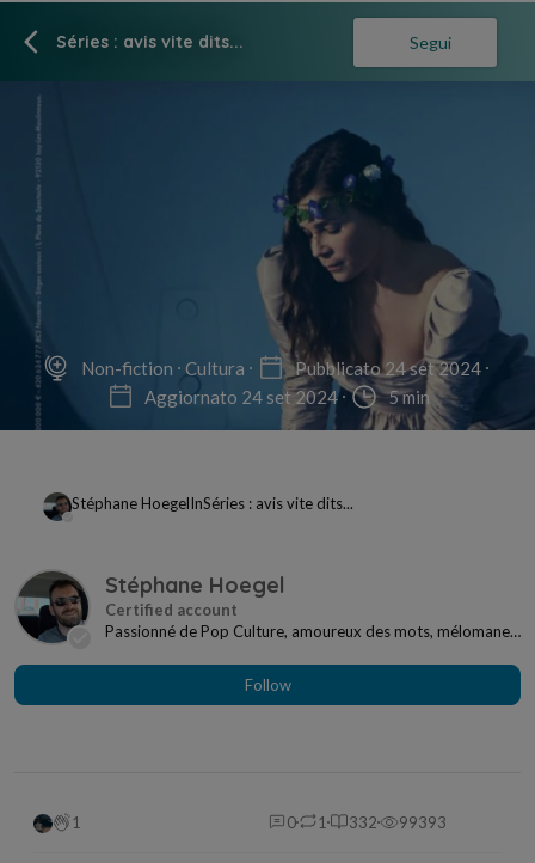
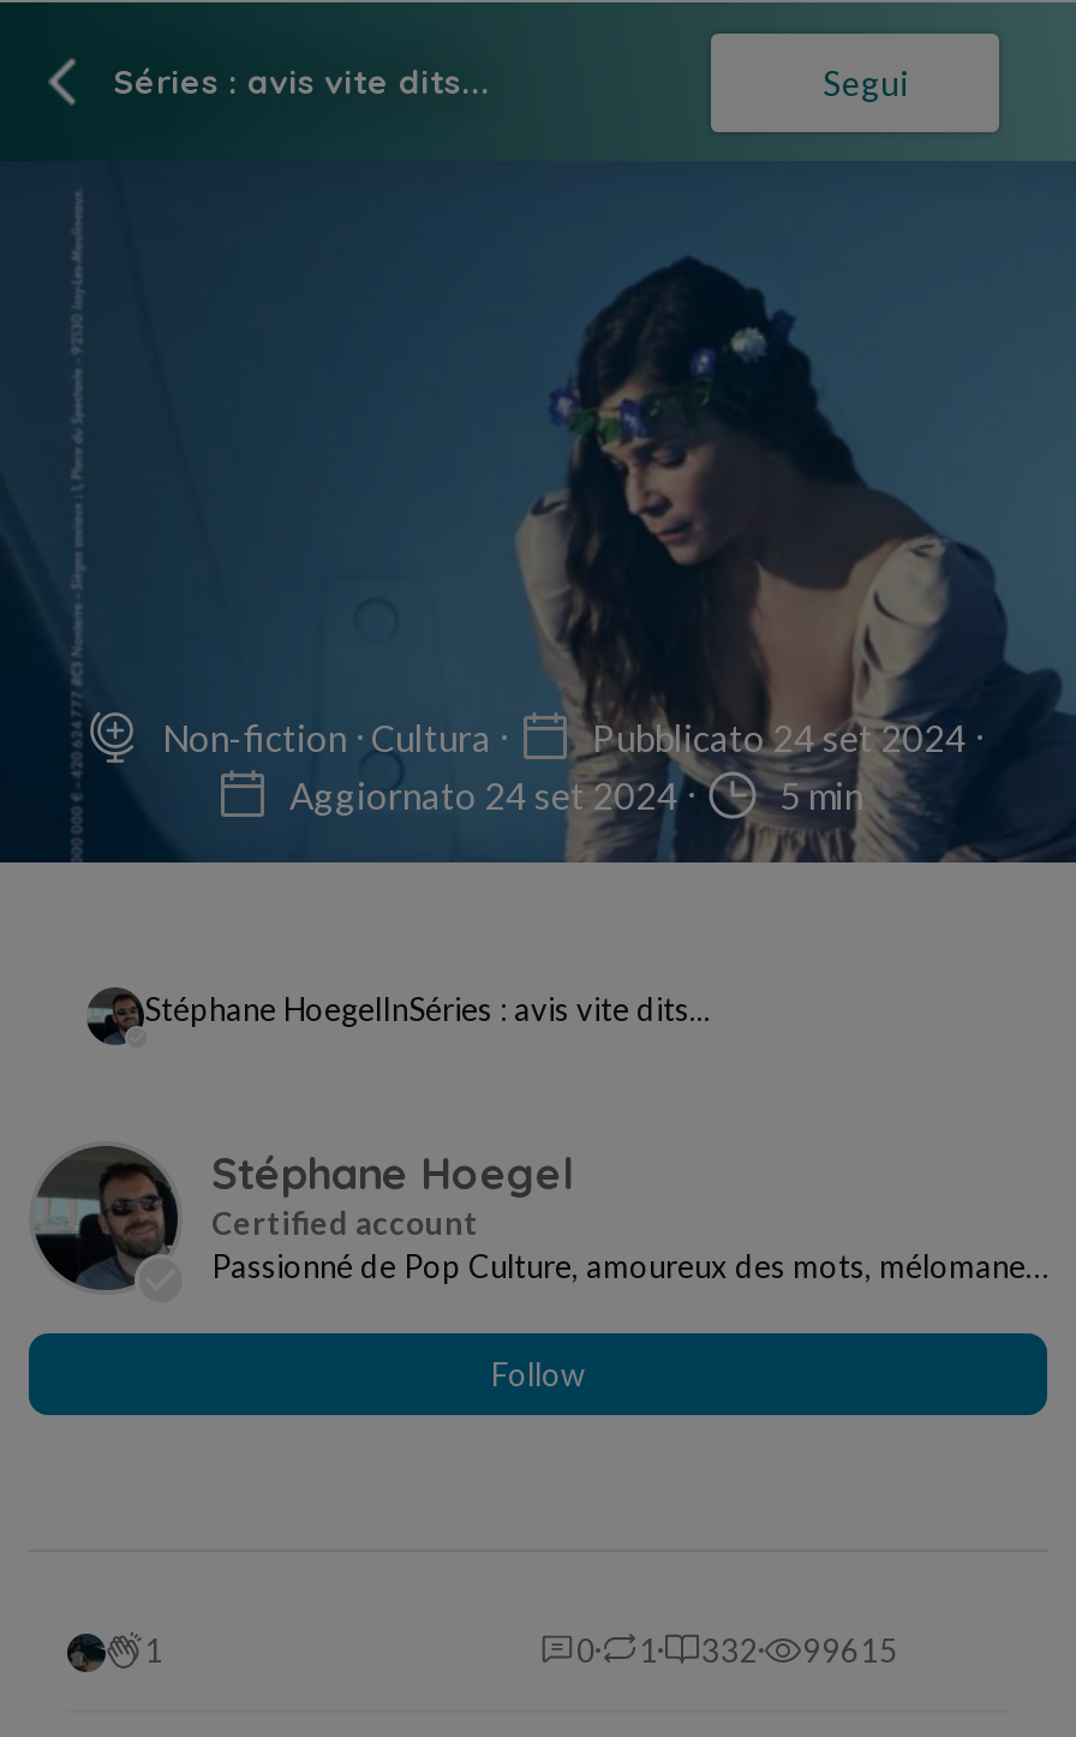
- 0 1 332 99393
+ 0 1 332 99615
